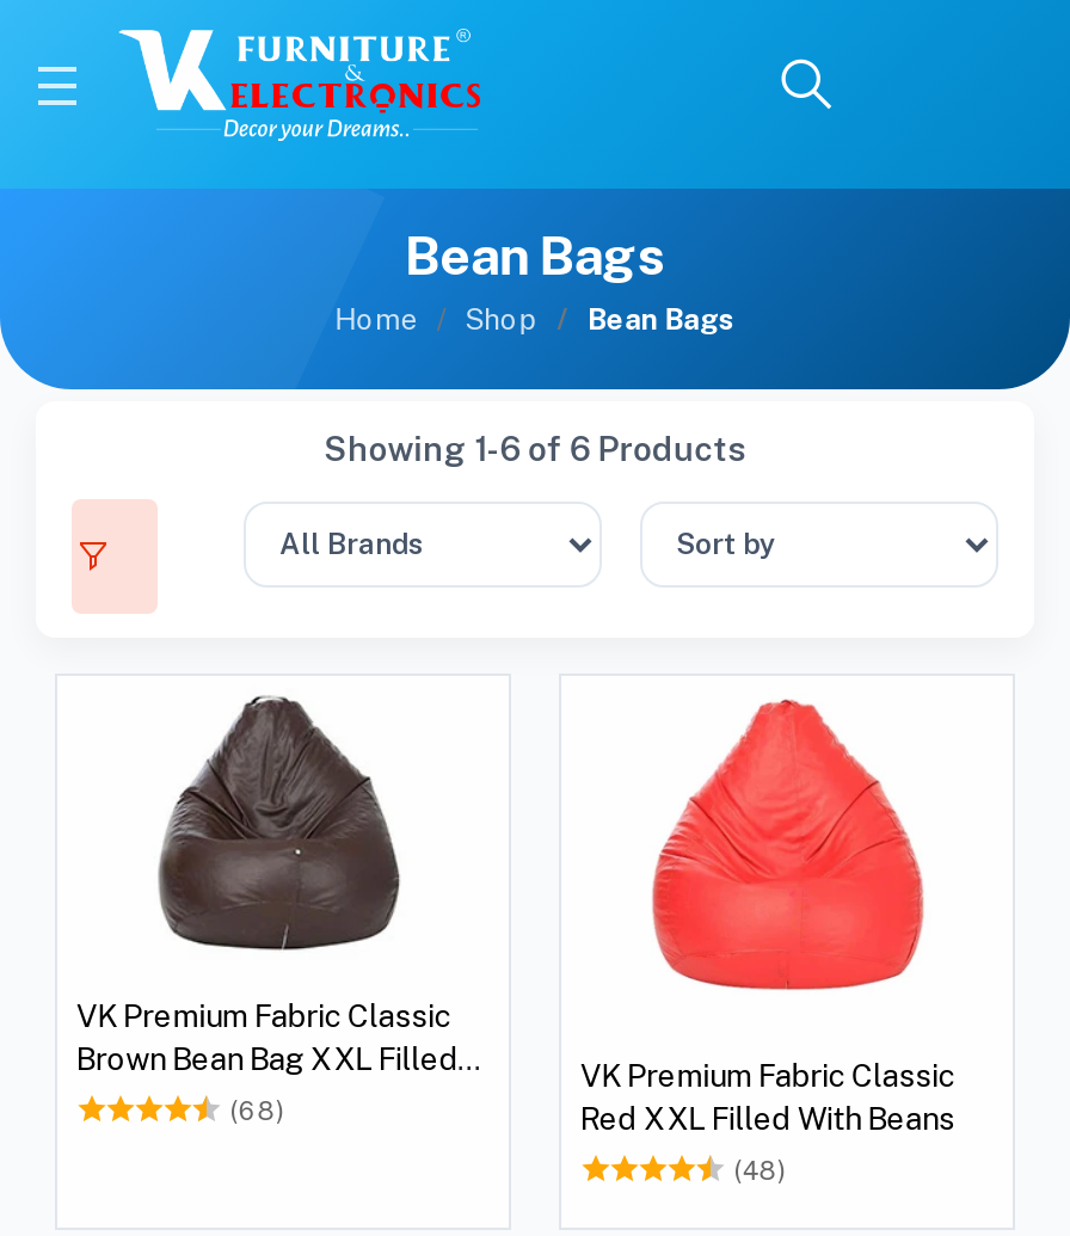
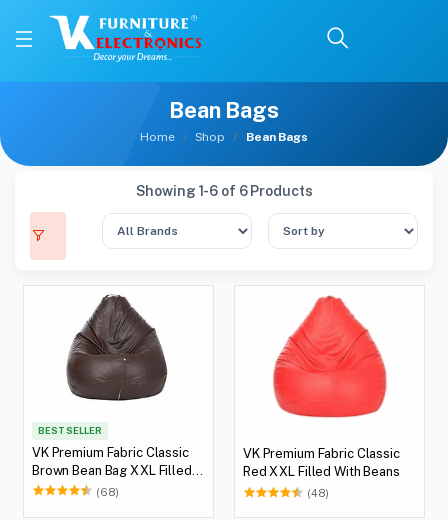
+ BEST SELLER

moved down: VK Premium Fabric Classic | Brown Bean Bag XXL Filled
